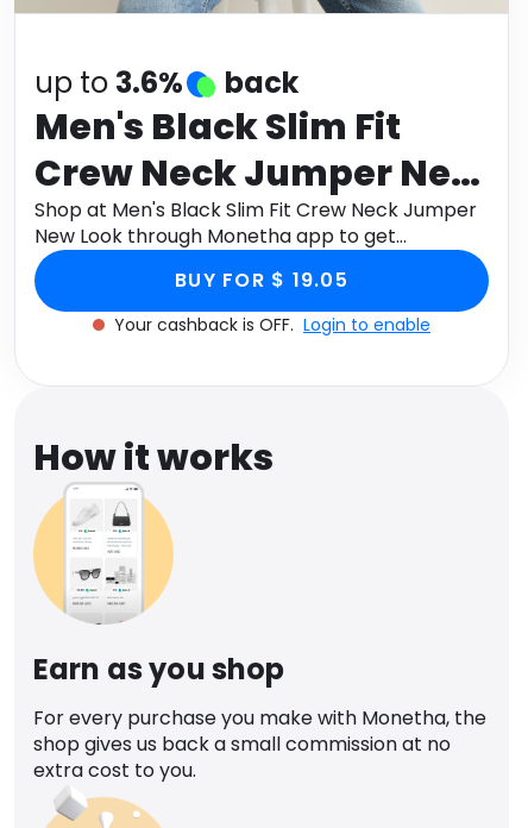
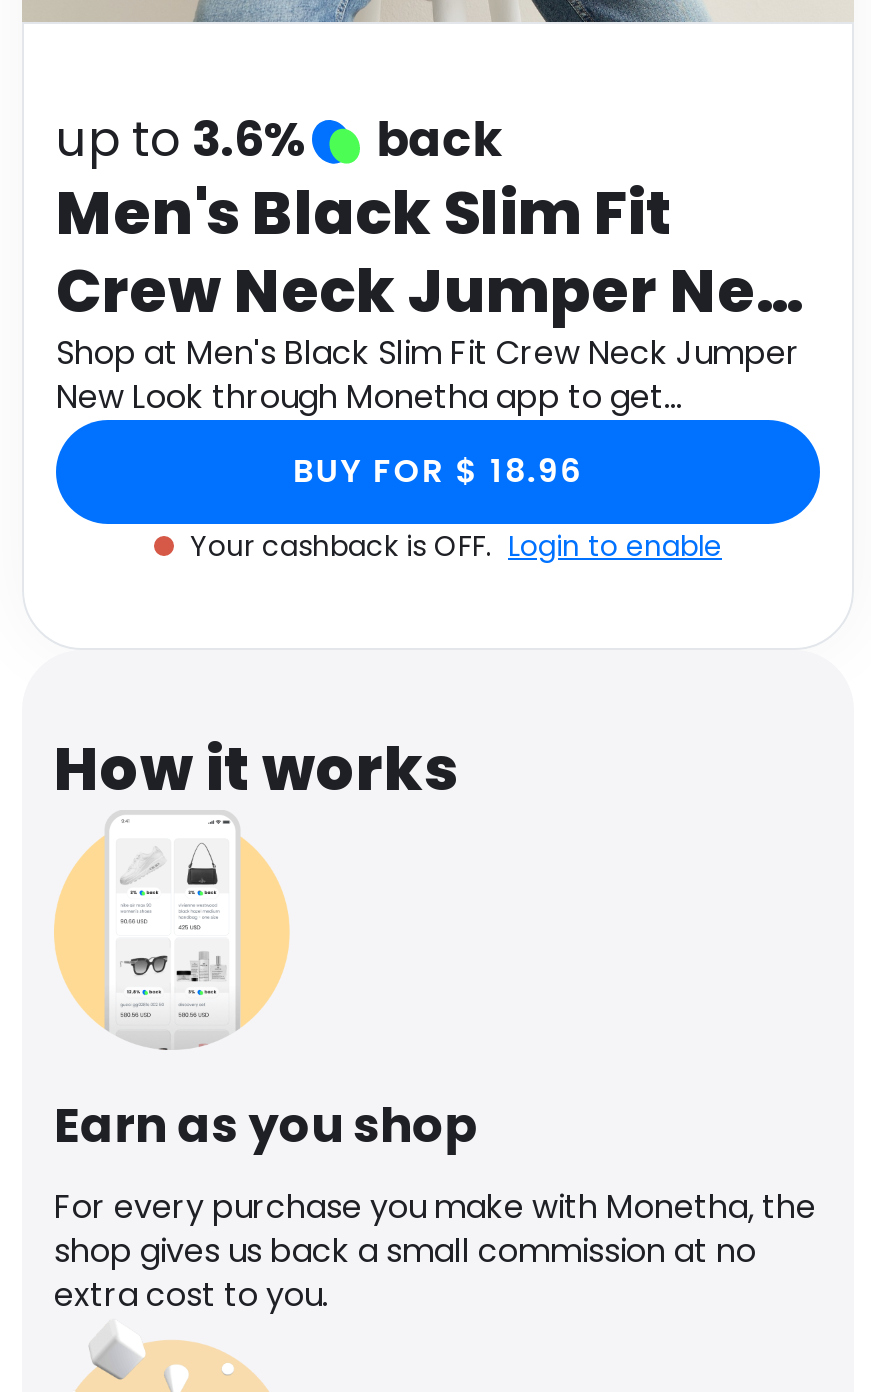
- BUY FOR $ 19.05
+ BUY FOR $ 18.96
